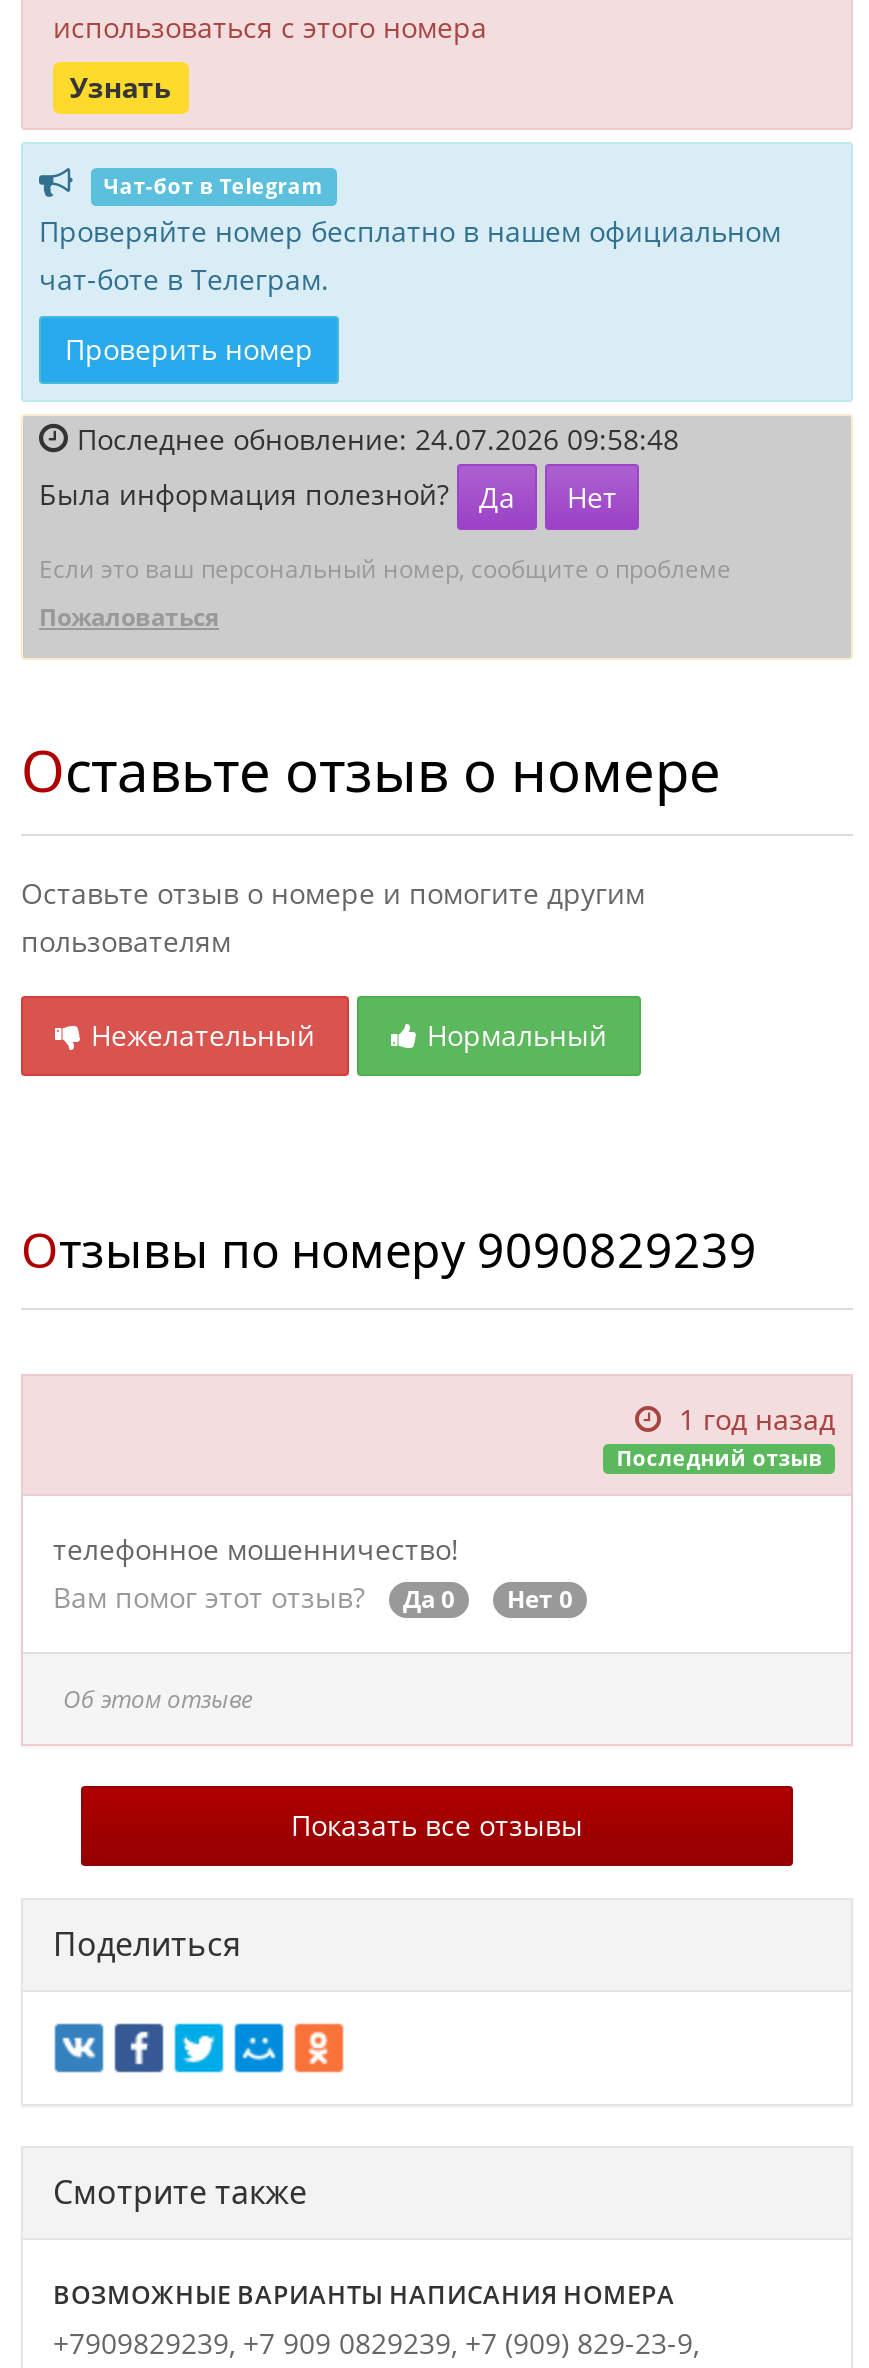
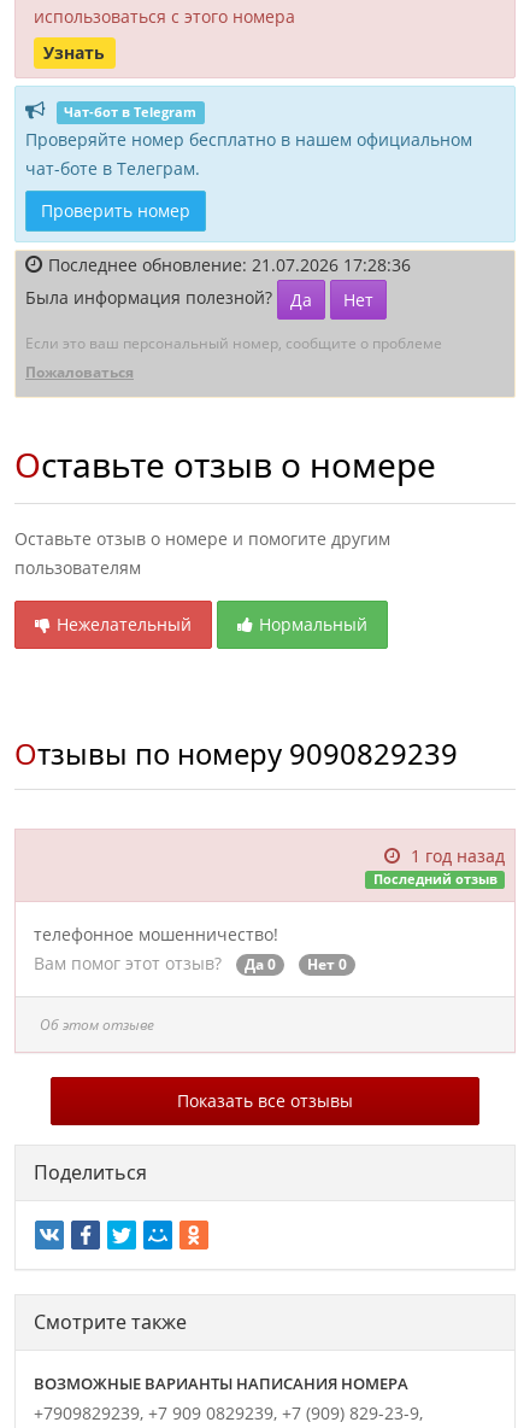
- Последнее обновление: 24.07.2026 09:58:48
+ Последнее обновление: 21.07.2026 17:28:36
